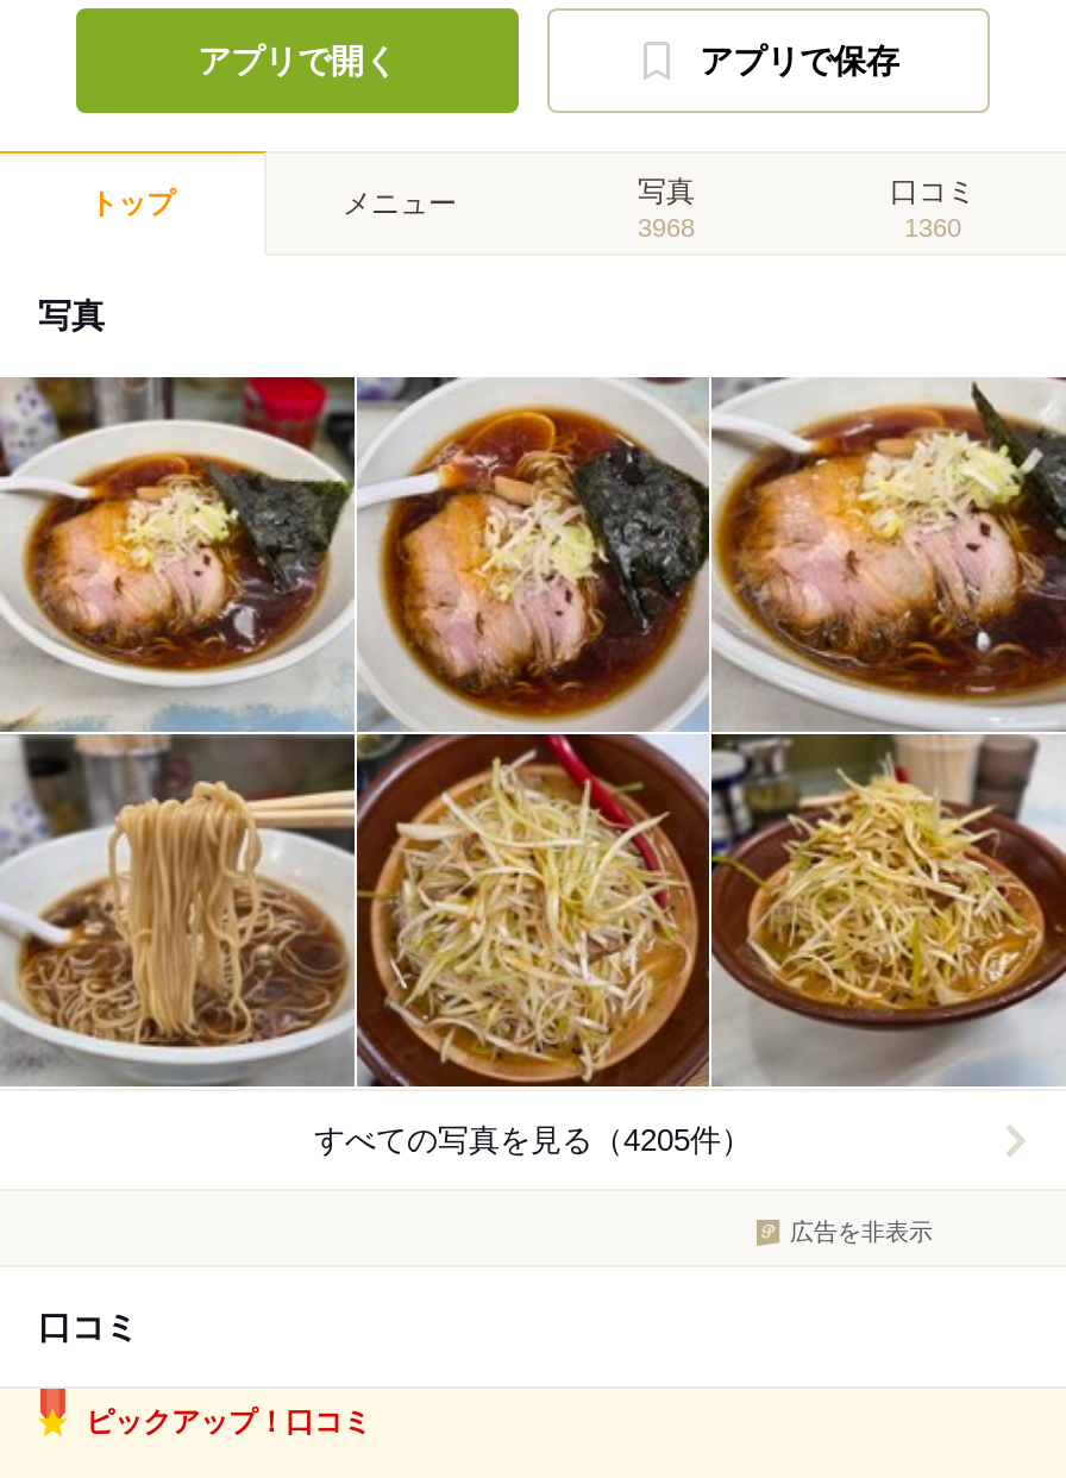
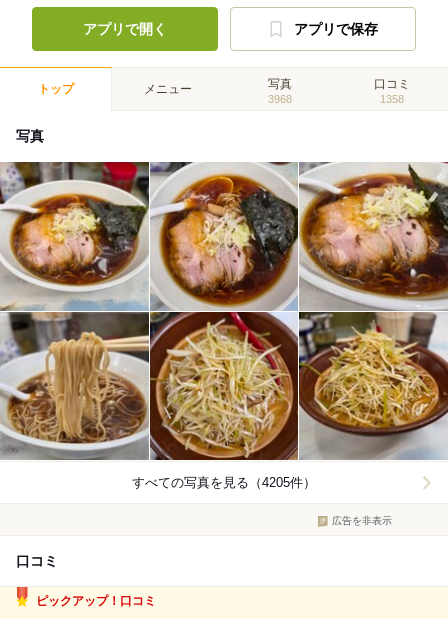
- 1360
+ 1358
